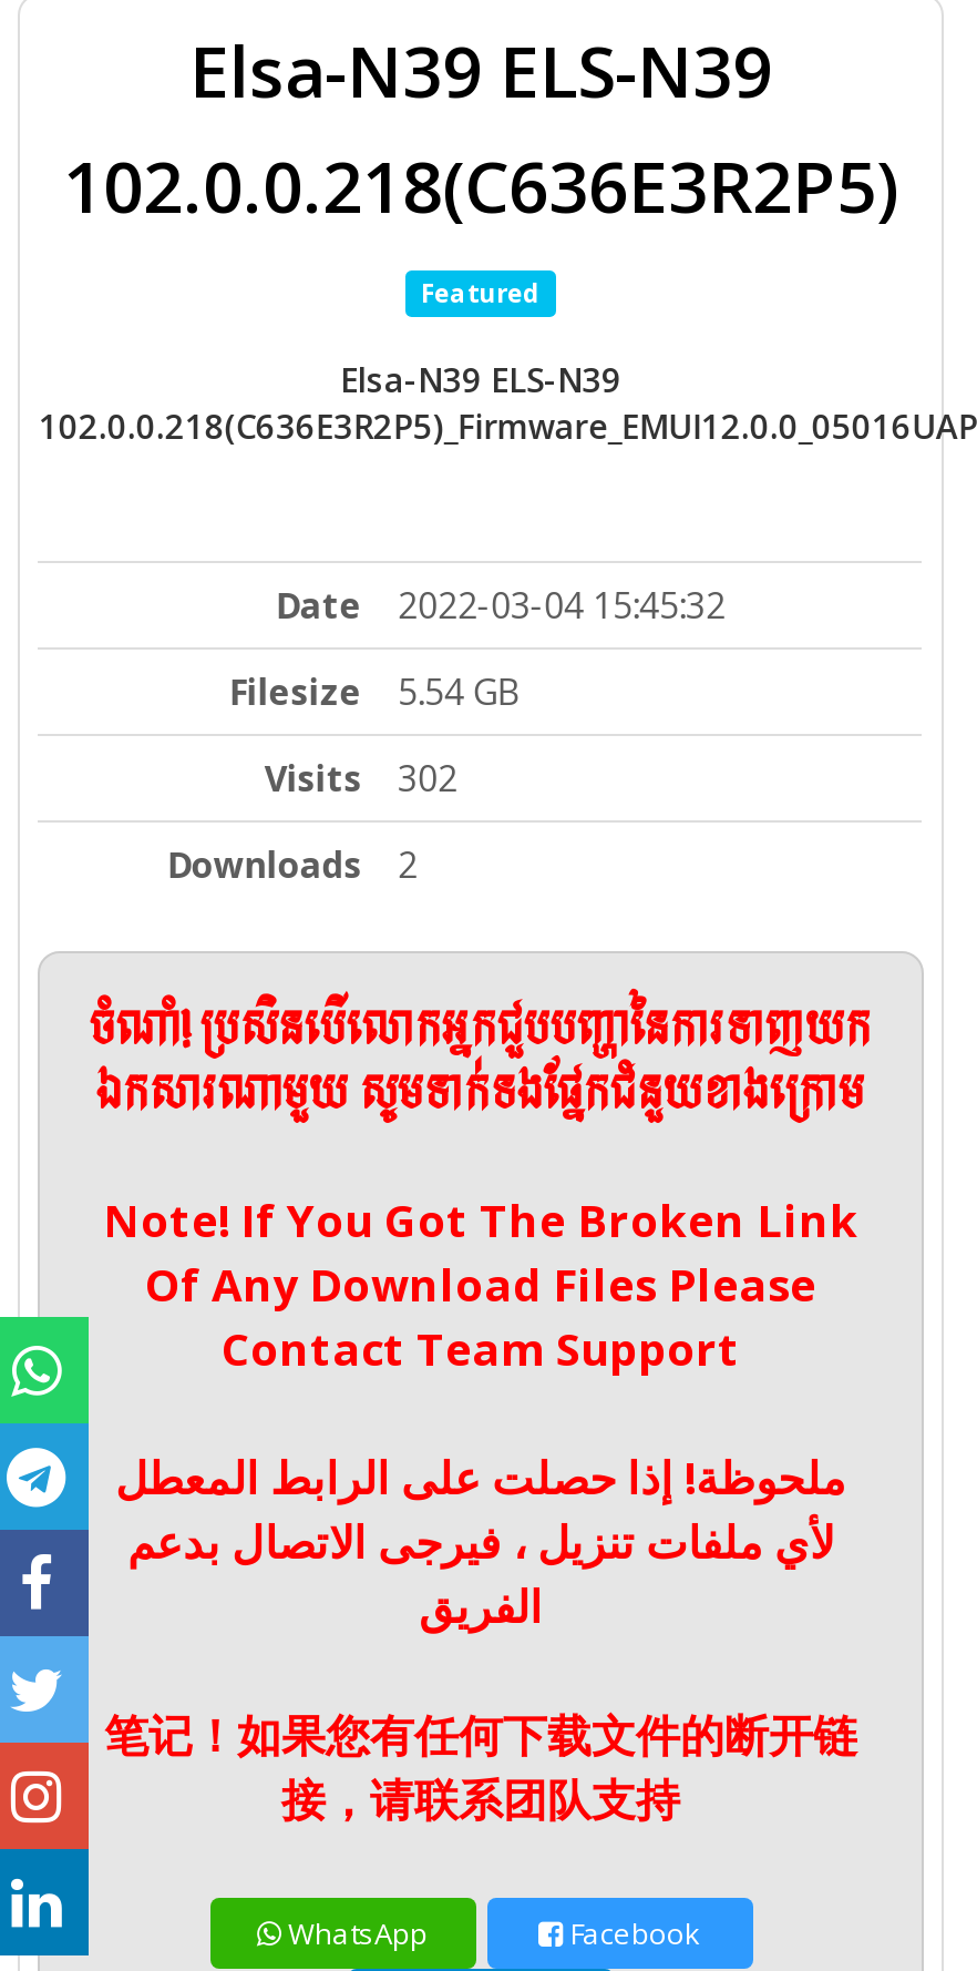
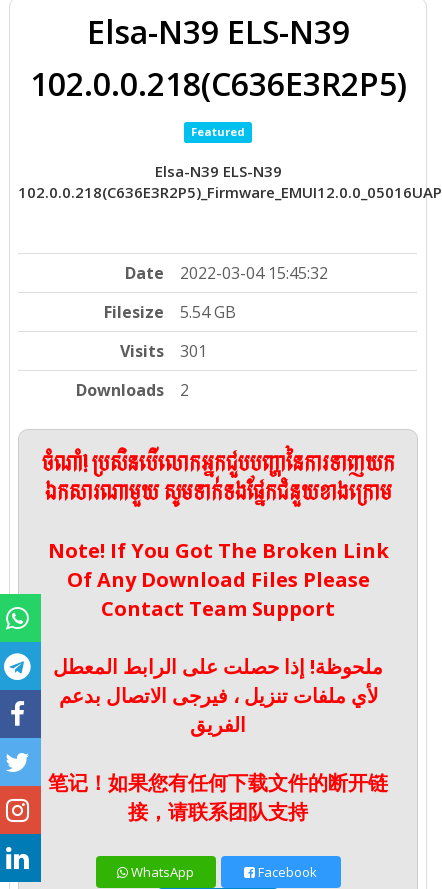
- Visits 302
+ Visits 301
